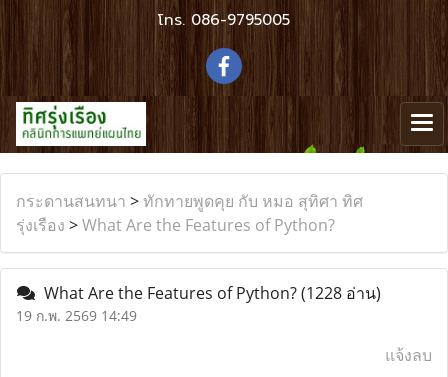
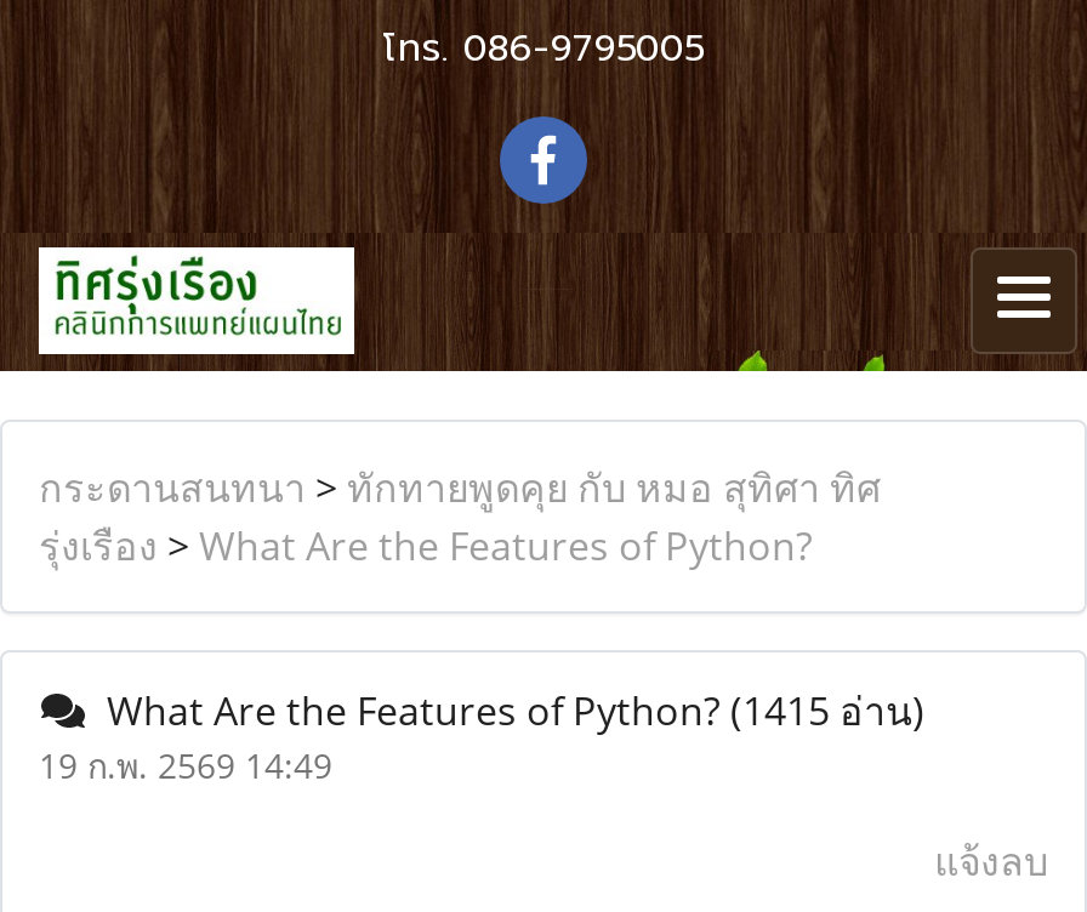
- What Are the Features of Python? (1228 อ่าน)
+ What Are the Features of Python? (1415 อ่าน)
